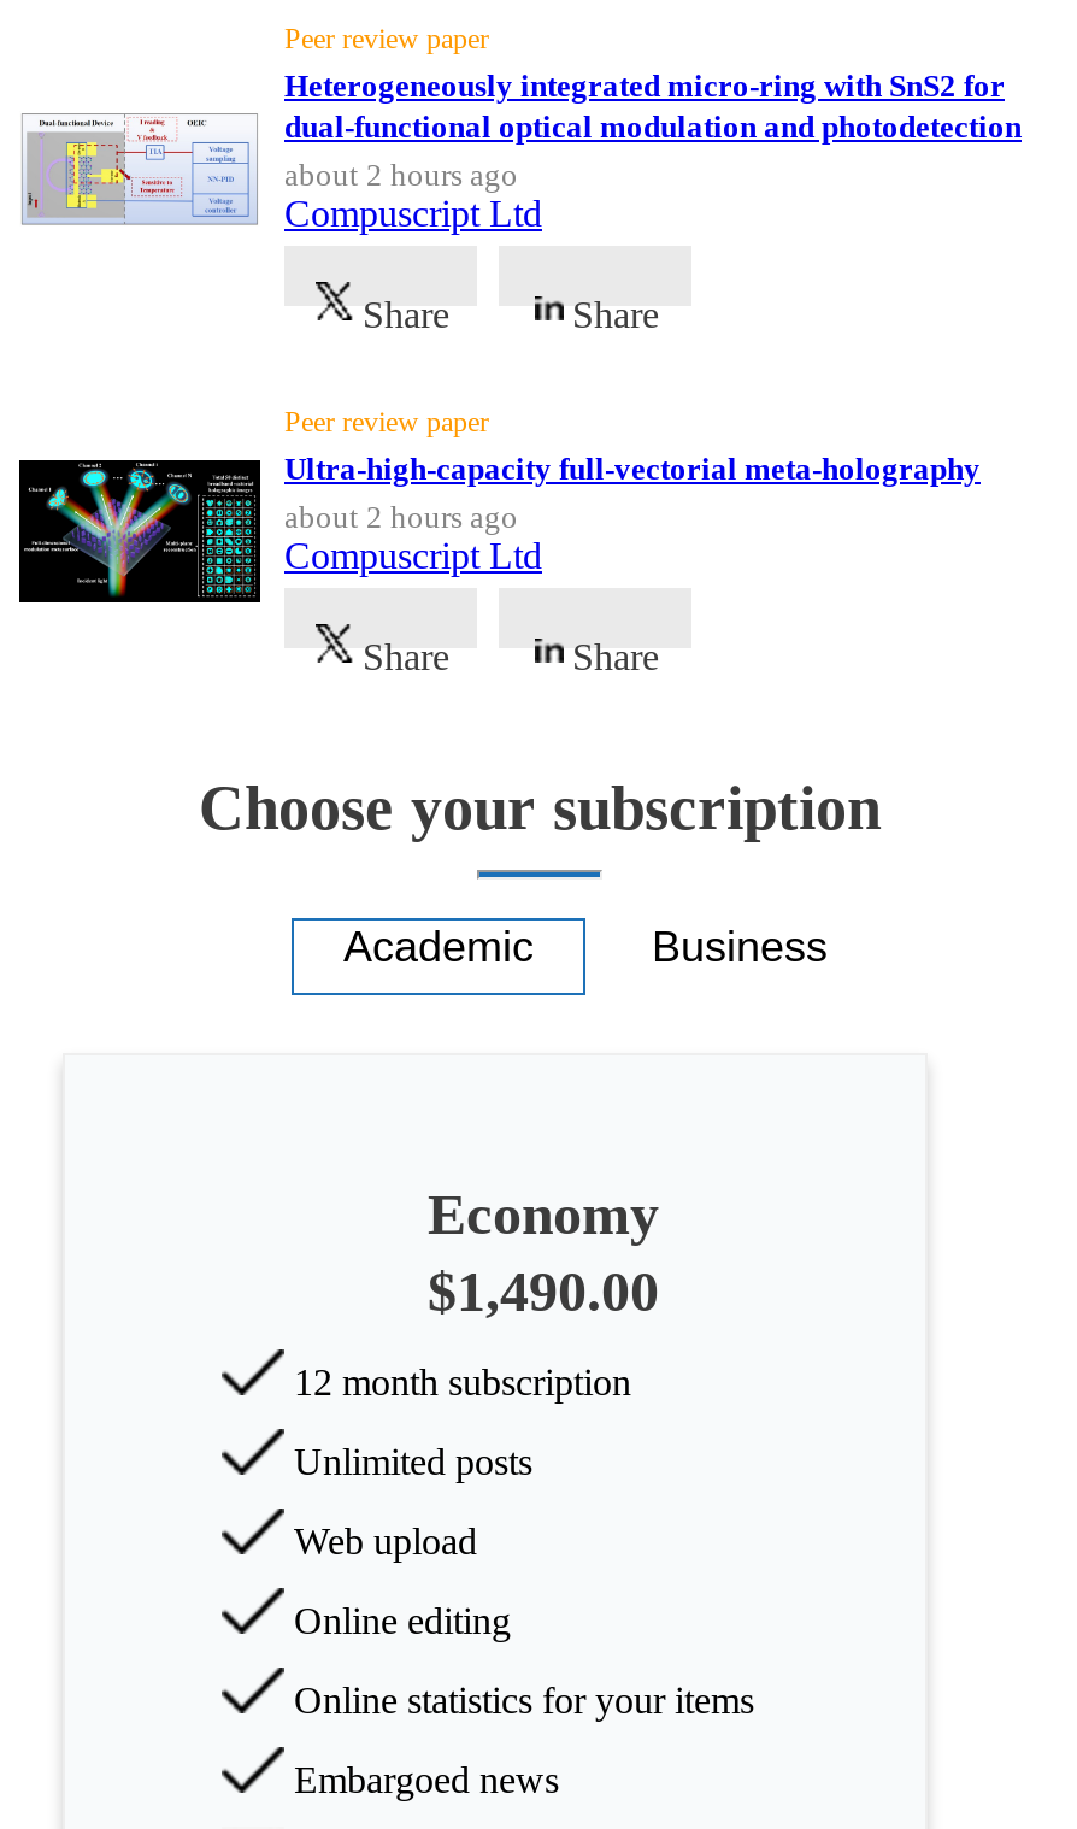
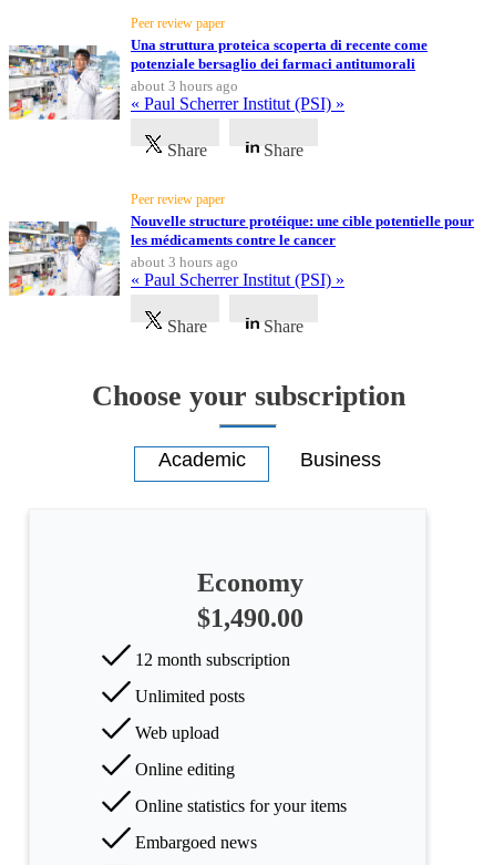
- [image]
- Heterogeneously integrated micro-ring with SnS2 for
- dual-functional optical modulation and photodetection
- about 2 hours ago
- Compuscript Ltd
+ [image]
+ Una struttura proteica scoperta di recente come
+ potenziale bersaglio dei farmaci antitumorali
+ about 3 hours ago
+ « Paul Scherrer Institut (PSI) »

- [image]
- Ultra-high-capacity full-vectorial meta-holography
- about 2 hours ago
- Compuscript Ltd
+ [image]
+ Nouvelle structure protéique: une cible potentielle pour
+ les médicaments contre le cancer
+ about 3 hours ago
+ « Paul Scherrer Institut (PSI) »
